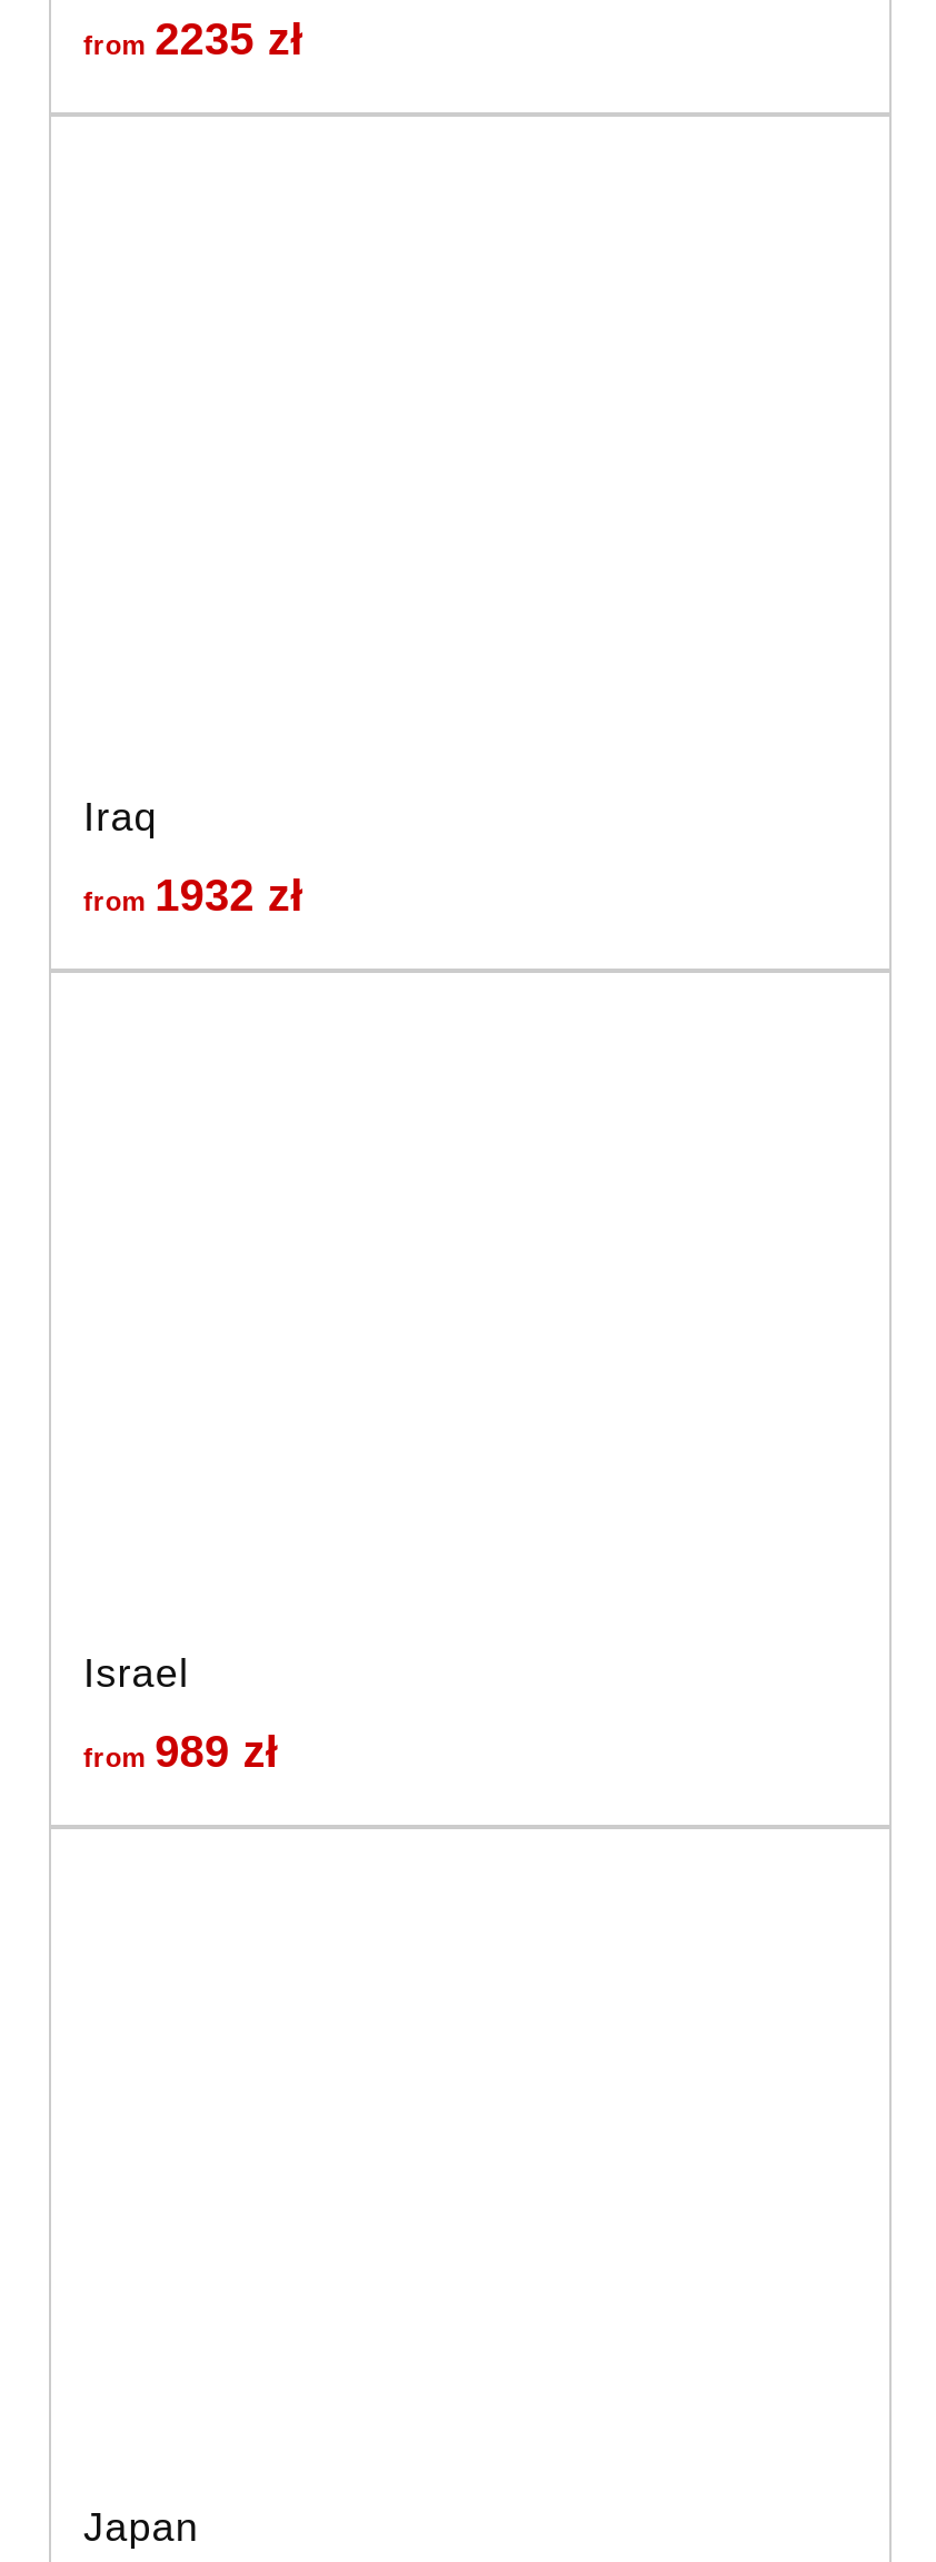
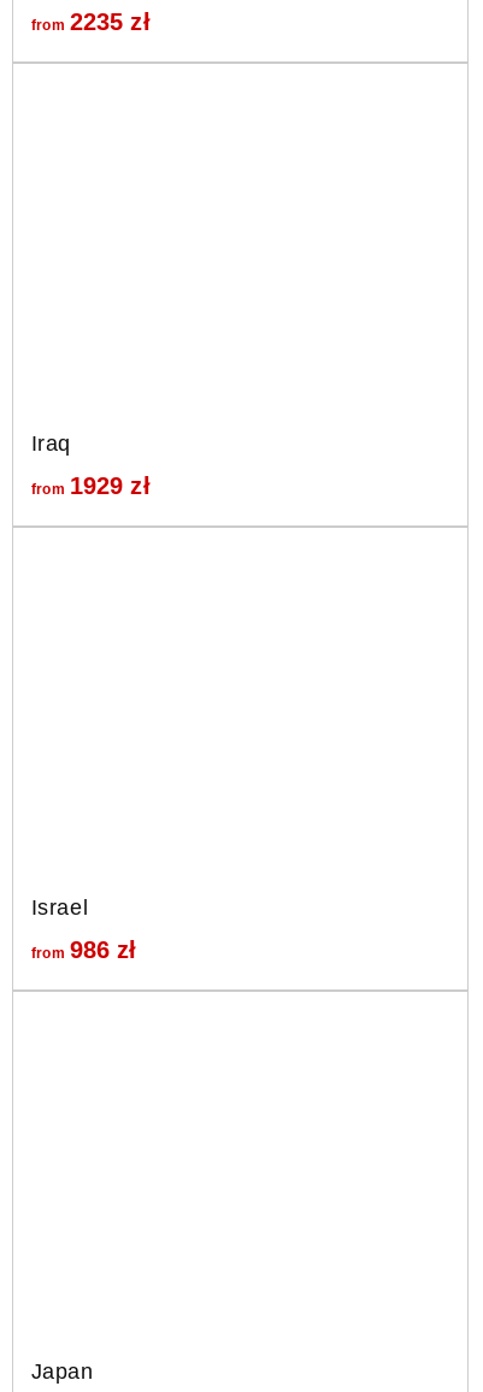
- from 1932 zł
+ from 1929 zł

- from 989 zł
+ from 986 zł
